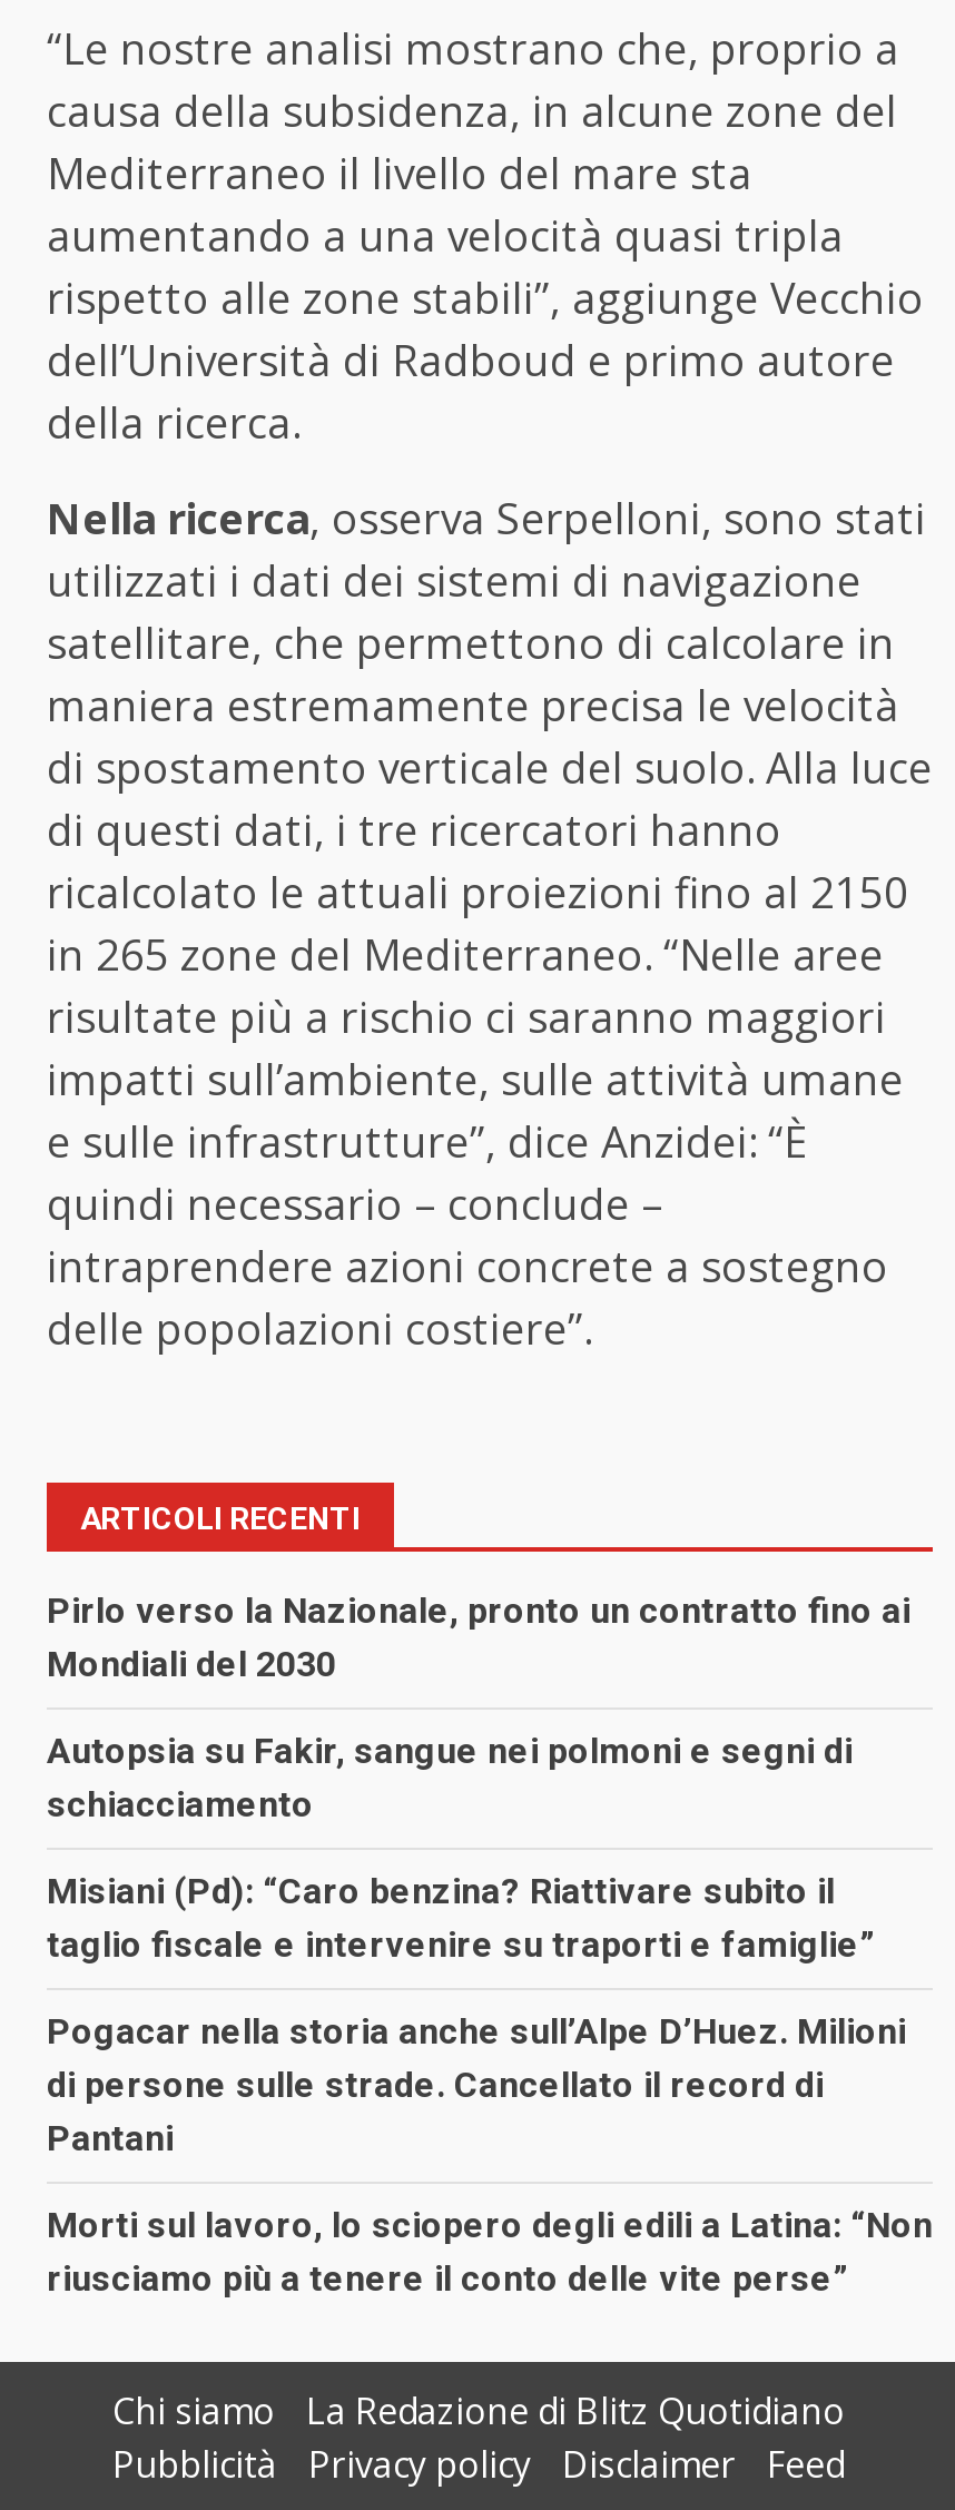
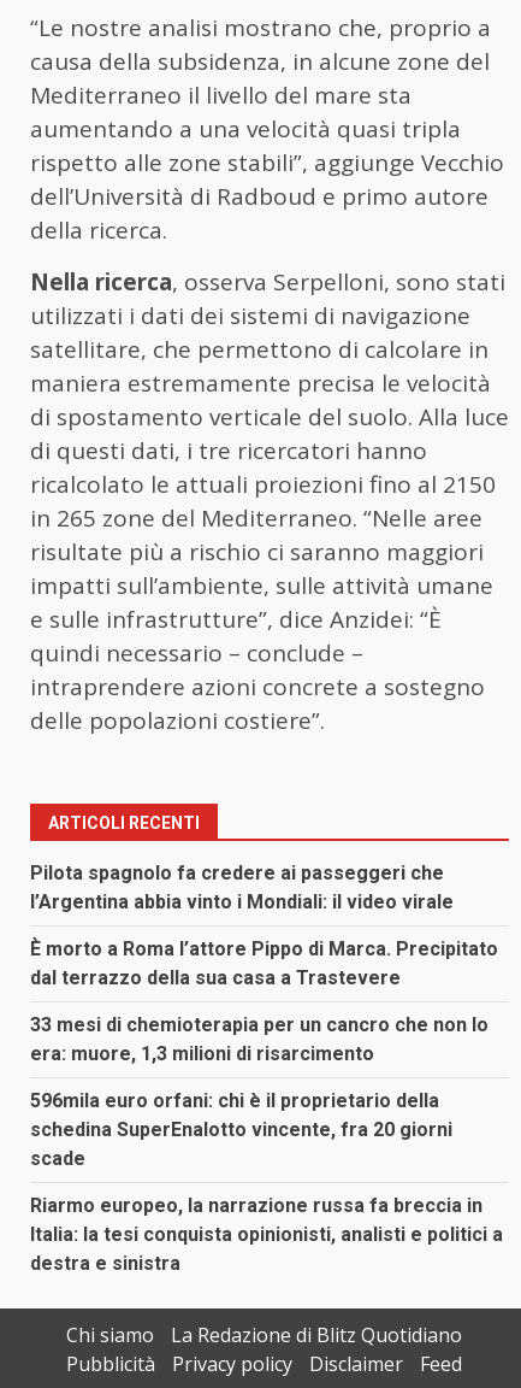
- Pirlo verso la Nazionale, pronto un contratto fino ai
- Mondiali del 2030
+ Pilota spagnolo fa credere ai passeggeri che
+ l’Argentina abbia vinto i Mondiali: il video virale

- Autopsia su Fakir, sangue nei polmoni e segni di
- schiacciamento
+ È morto a Roma l’attore Pippo di Marca. Precipitato
+ dal terrazzo della sua casa a Trastevere

- Misiani (Pd): “Caro benzina? Riattivare subito il
- taglio fiscale e intervenire su traporti e famiglie”
+ 33 mesi di chemioterapia per un cancro che non lo
+ era: muore, 1,3 milioni di risarcimento

- Pogacar nella storia anche sull’Alpe D’Huez. Milioni
- di persone sulle strade. Cancellato il record di
- Pantani
+ 596mila euro orfani: chi è il proprietario della
+ schedina SuperEnalotto vincente, fra 20 giorni
+ scade

- Morti sul lavoro, lo sciopero degli edili a Latina: “Non
- riusciamo più a tenere il conto delle vite perse”
+ Riarmo europeo, la narrazione russa fa breccia in
+ Italia: la tesi conquista opinionisti, analisti e politici a
+ destra e sinistra
